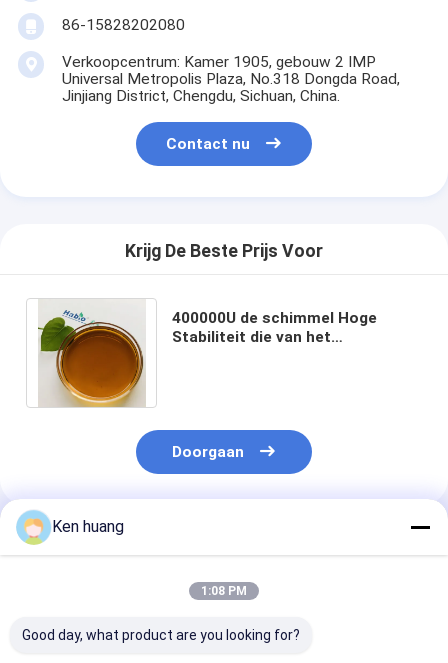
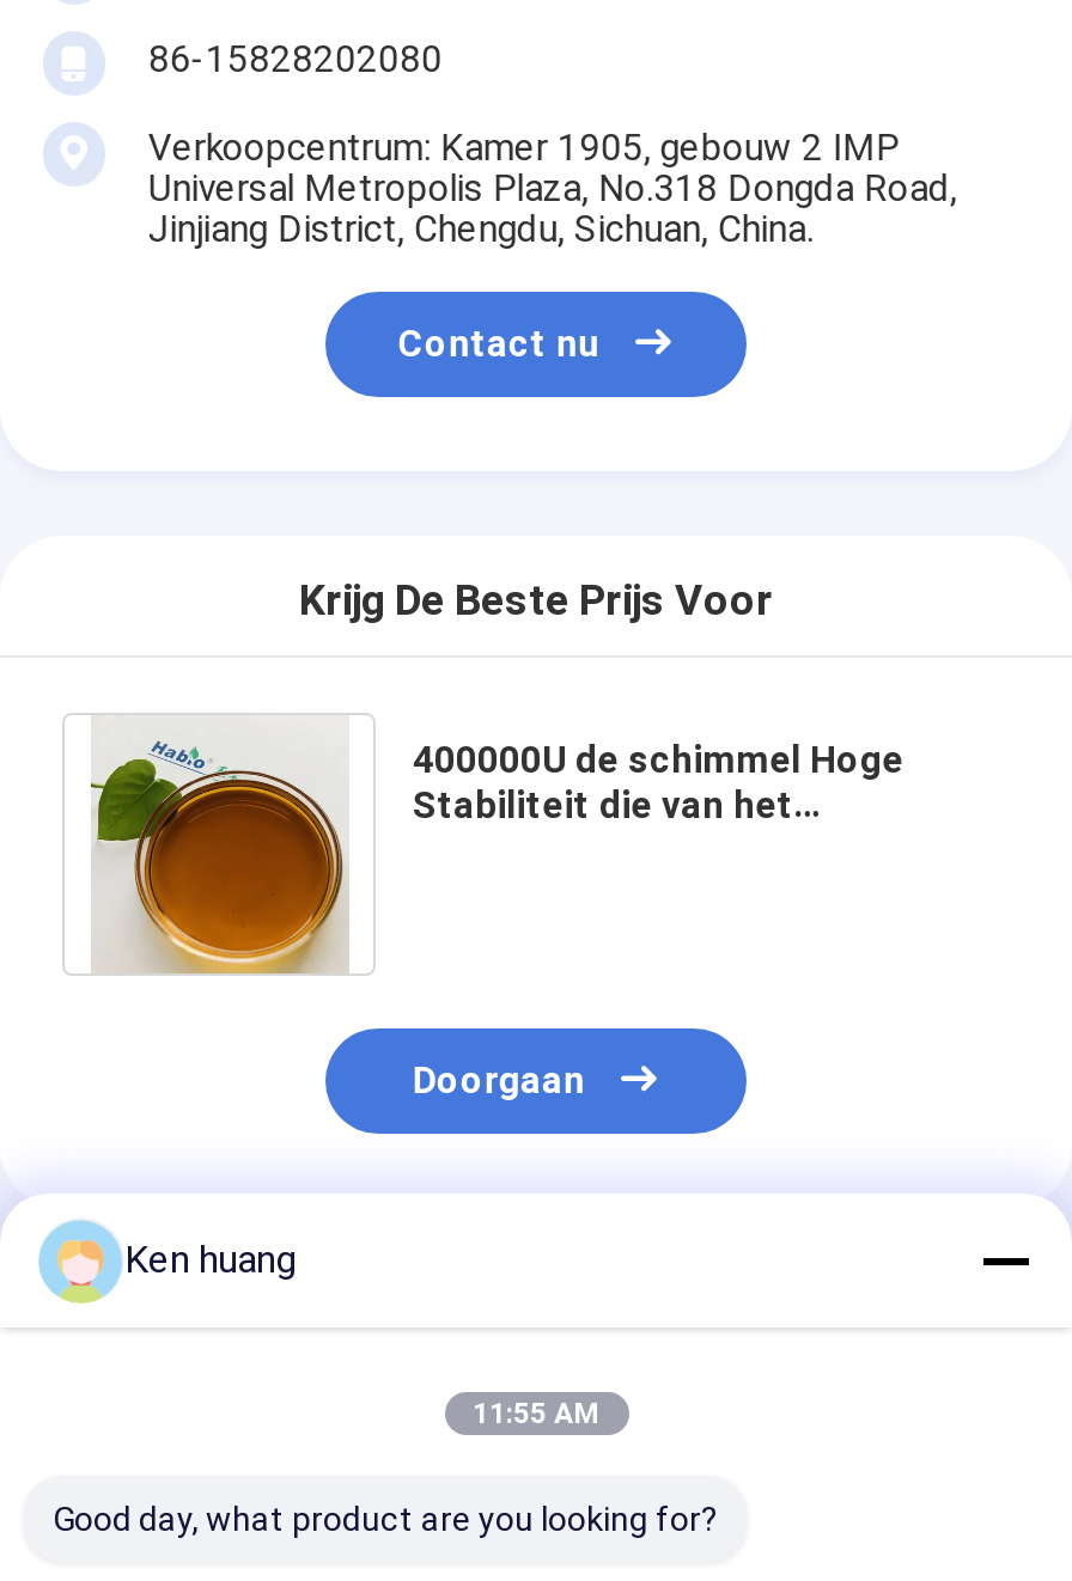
- 1:08 PM
+ 11:55 AM
